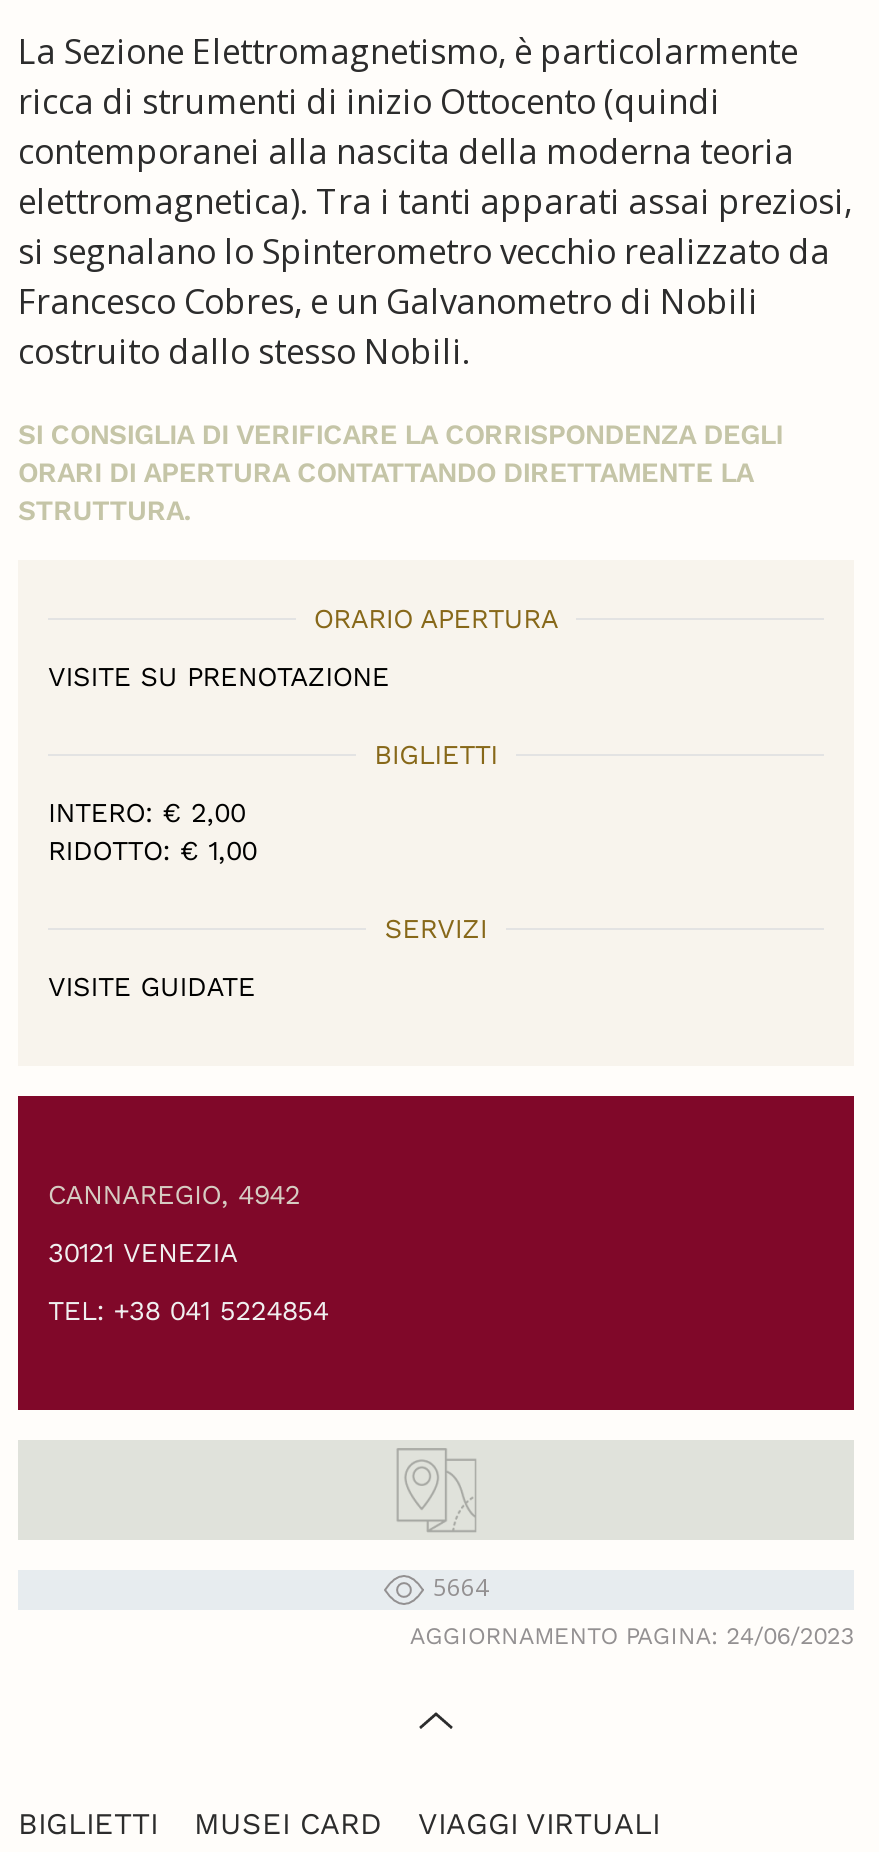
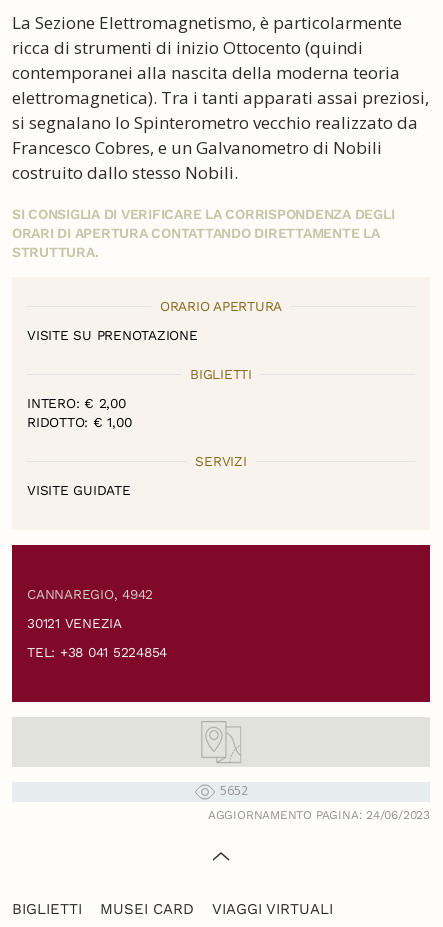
- 5664
+ 5652
